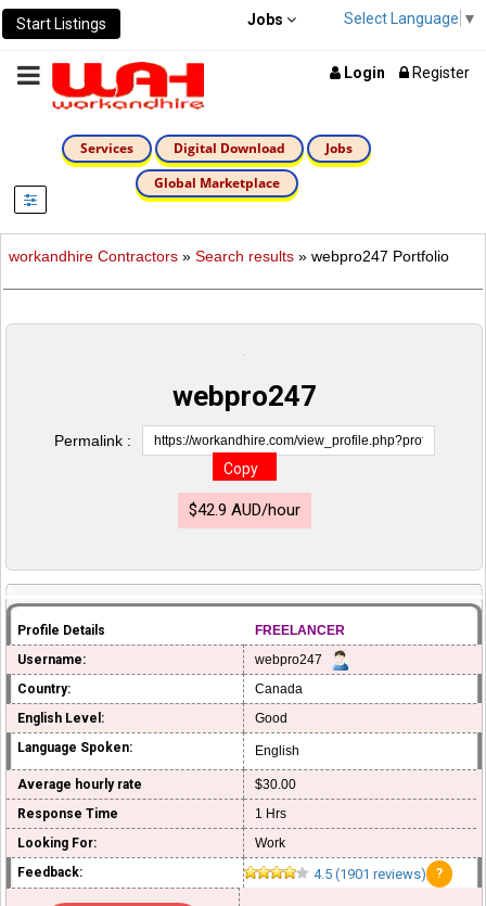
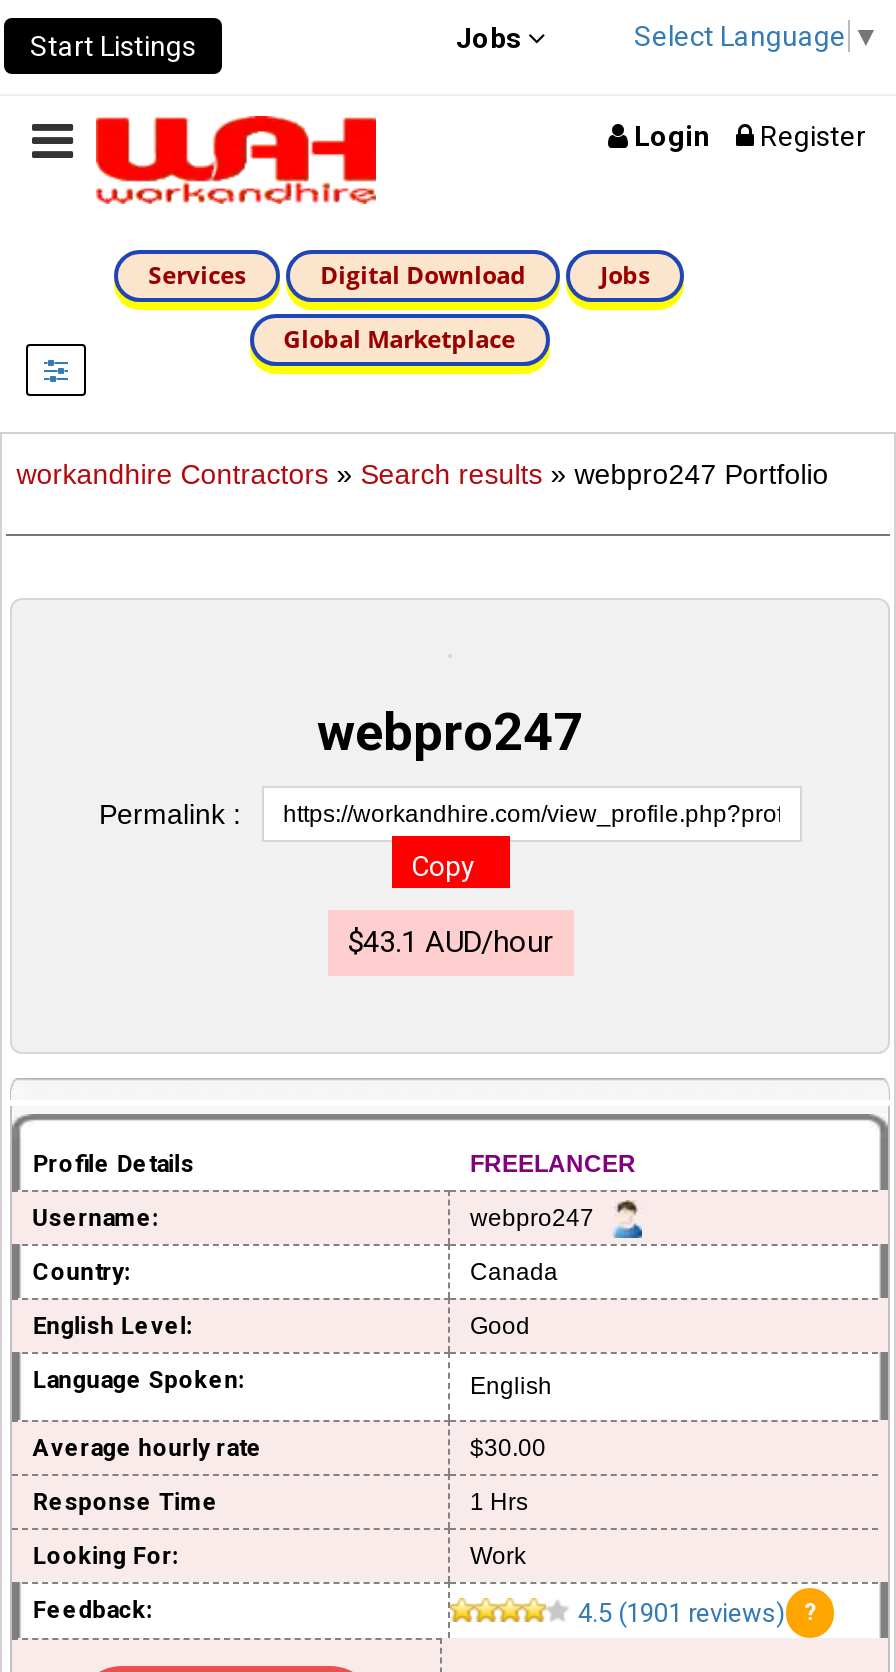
- $42.9 AUD/hour
+ $43.1 AUD/hour
